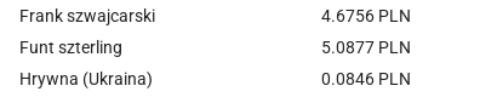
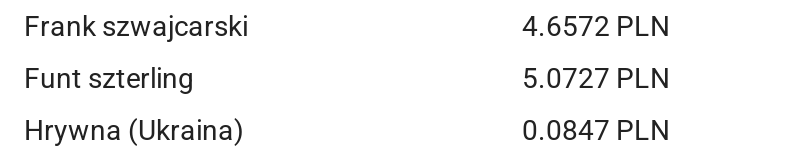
- 4.6756 PLN
+ 4.6572 PLN

- 5.0877 PLN
+ 5.0727 PLN

- 0.0846 PLN
+ 0.0847 PLN
